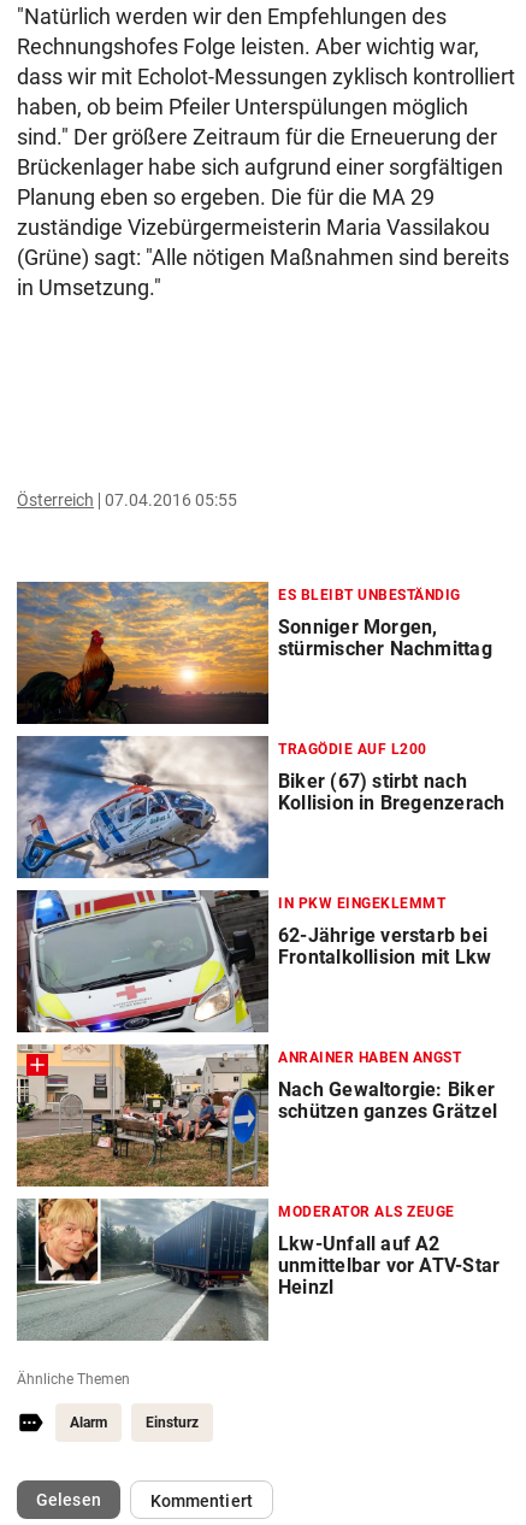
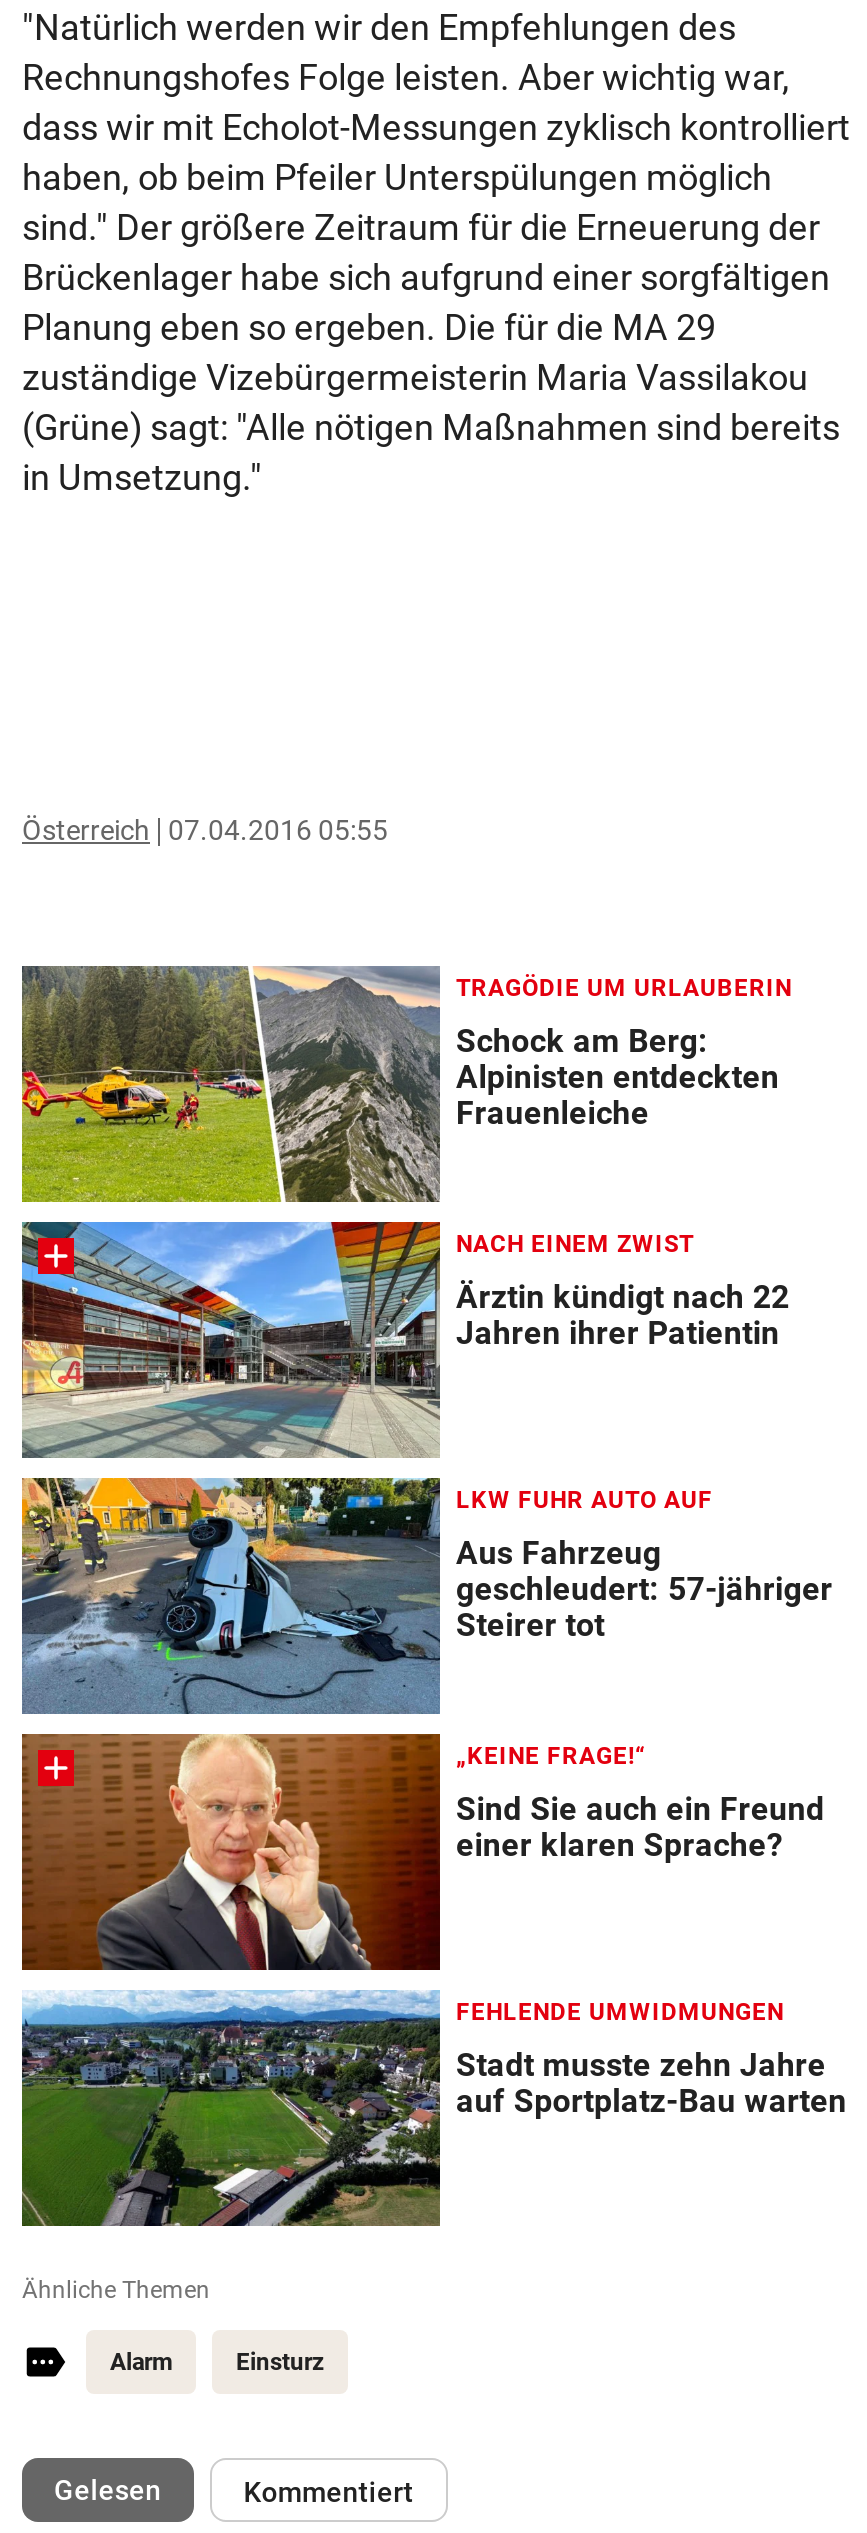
- [image]
- ES BLEIBT UNBESTÄNDIG
+ [image]
+ TRAGÖDIE UM URLAUBERIN

- Sonniger Morgen,
- stürmischer Nachmittag
+ Schock am Berg:
+ Alpinisten entdeckten
+ Frauenleiche

- [image]
- TRAGÖDIE AUF L200
+ [image]
+ NACH EINEM ZWIST

- Biker (67) stirbt nach
- Kollision in Bregenzerach
+ Ärztin kündigt nach 22
+ Jahren ihrer Patientin

- [image]
- IN PKW EINGEKLEMMT
+ [image]
+ LKW FUHR AUTO AUF

- 62-Jährige verstarb bei
- Frontalkollision mit Lkw
+ Aus Fahrzeug
+ geschleudert: 57-jähriger
+ Steirer tot

- [image]
- ANRAINER HABEN ANGST
+ [image]
+ „KEINE FRAGE!“

- Nach Gewaltorgie: Biker
- schützen ganzes Grätzel
+ Sind Sie auch ein Freund
+ einer klaren Sprache?

- [image]
- MODERATOR ALS ZEUGE
+ [image]
+ FEHLENDE UMWIDMUNGEN

- Lkw-Unfall auf A2
- unmittelbar vor ATV-Star
- Heinzl
+ Stadt musste zehn Jahre
+ auf Sportplatz-Bau warten
